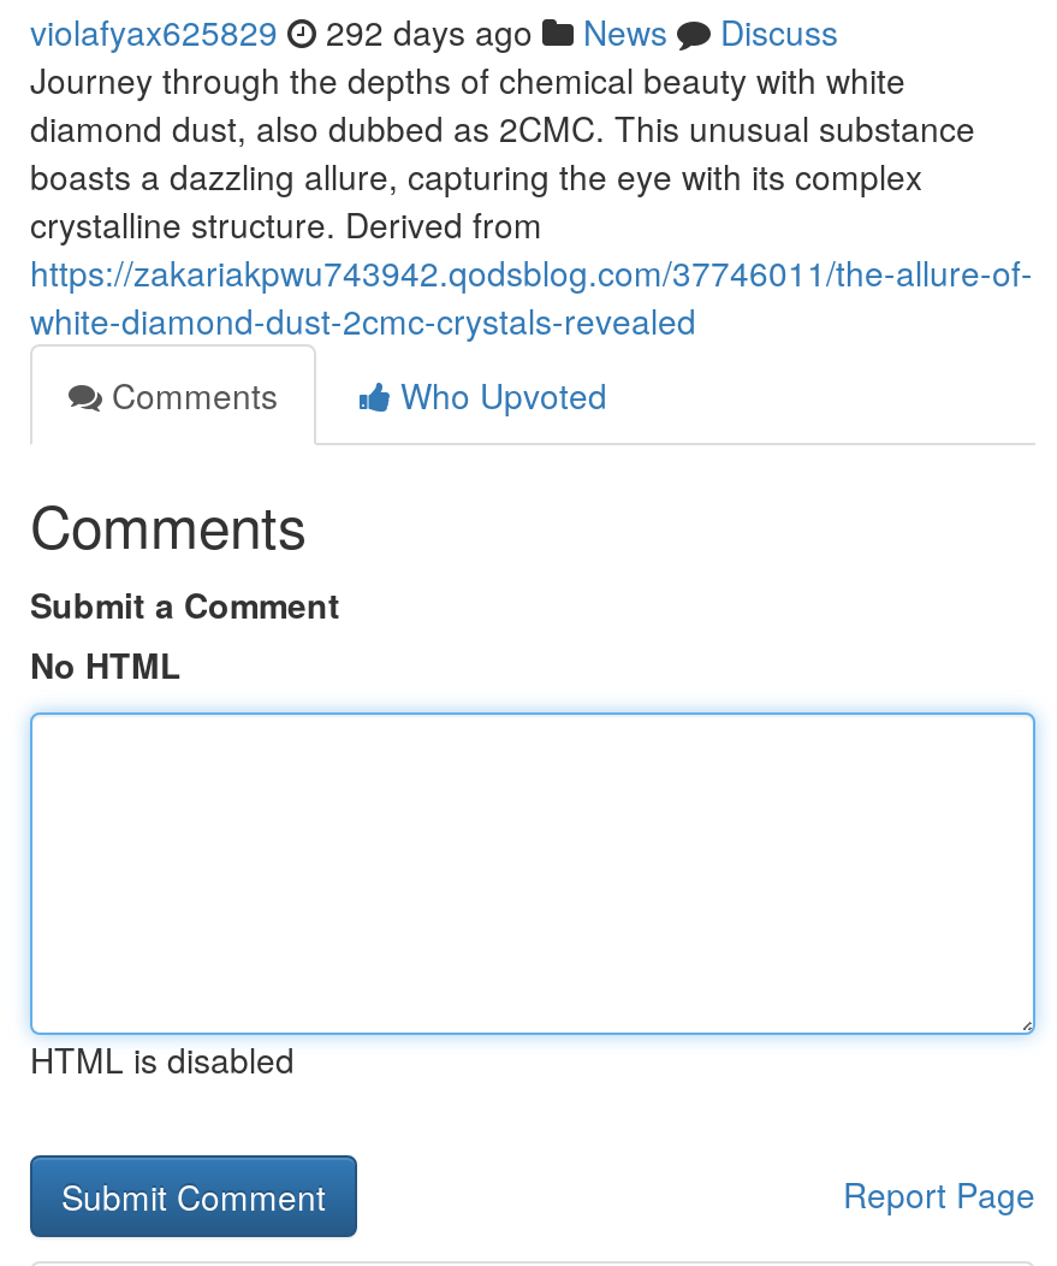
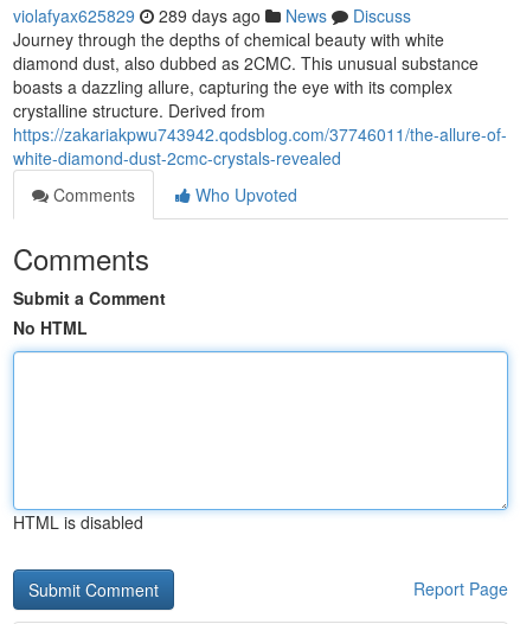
- violafyax625829 292 days ago News Discuss
+ violafyax625829 289 days ago News Discuss
